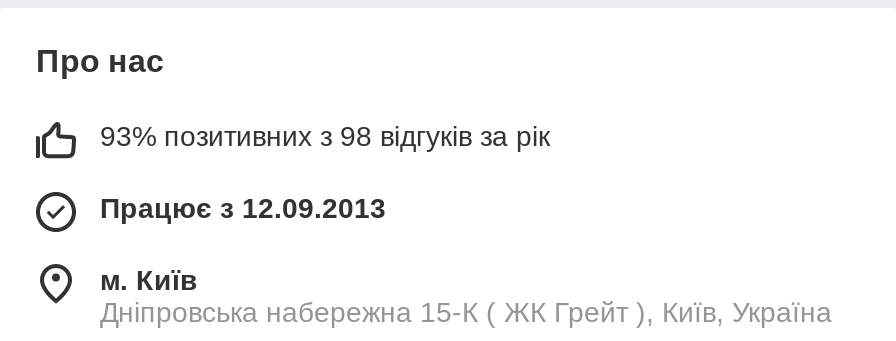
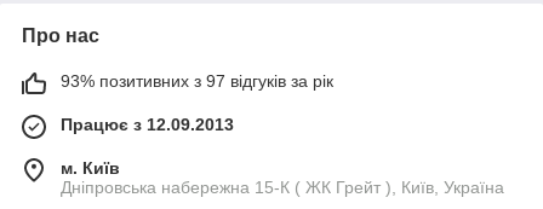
- 93% позитивних з 98 відгуків за рік
+ 93% позитивних з 97 відгуків за рік
